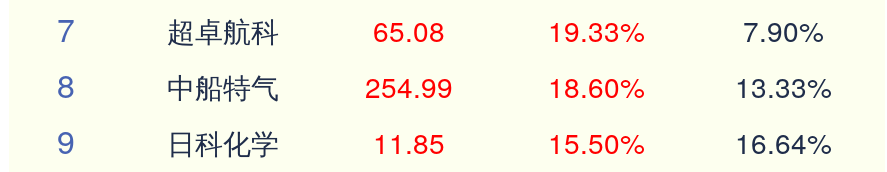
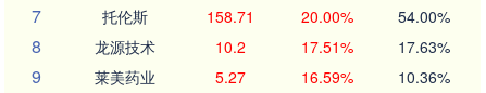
- 超卓航科
- 65.08
- 19.33%
- 7.90%
+ 托伦斯
+ 158.71
+ 20.00%
+ 54.00%

- 中船特气
- 254.99
- 18.60%
- 13.33%
+ 龙源技术
+ 10.2
+ 17.51%
+ 17.63%

- 日科化学
- 11.85
- 15.50%
- 16.64%
+ 莱美药业
+ 5.27
+ 16.59%
+ 10.36%
